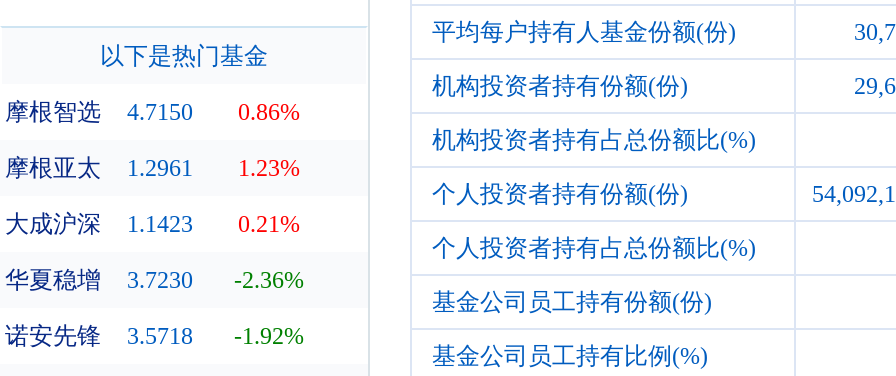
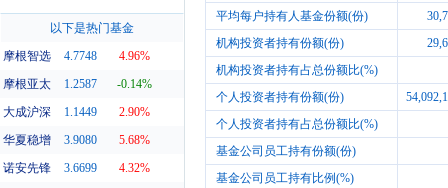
- 4.7150
+ 4.7748

- 0.86%
+ 4.96%

- 1.2961
+ 1.2587

- 1.23%
+ -0.14%

- 1.1423
+ 1.1449

- 0.21%
+ 2.90%

- 3.7230
+ 3.9080

- -2.36%
+ 5.68%

- 3.5718
+ 3.6699

- -1.92%
+ 4.32%
